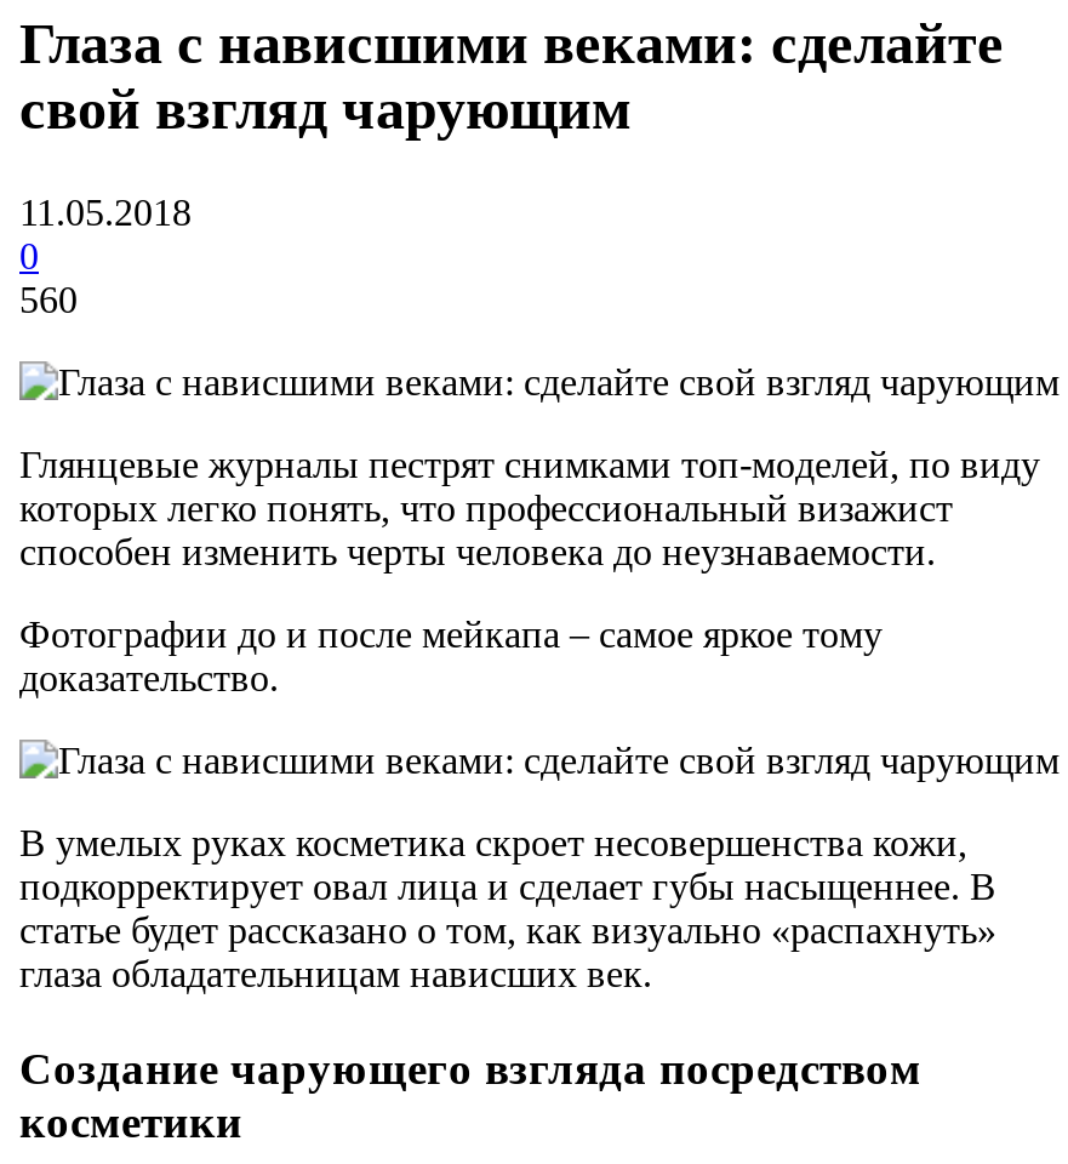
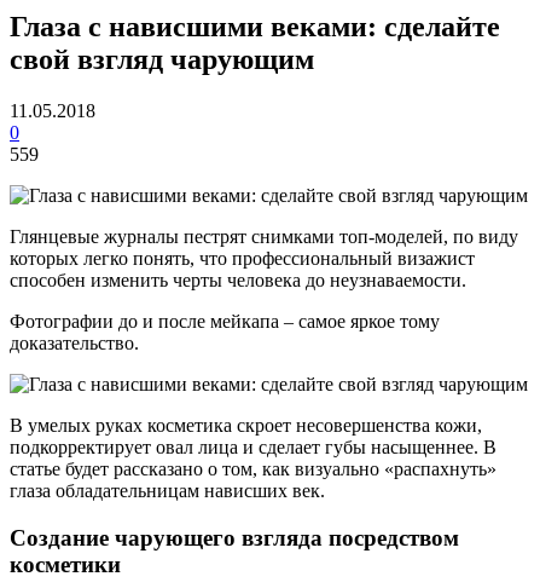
- 560
+ 559
